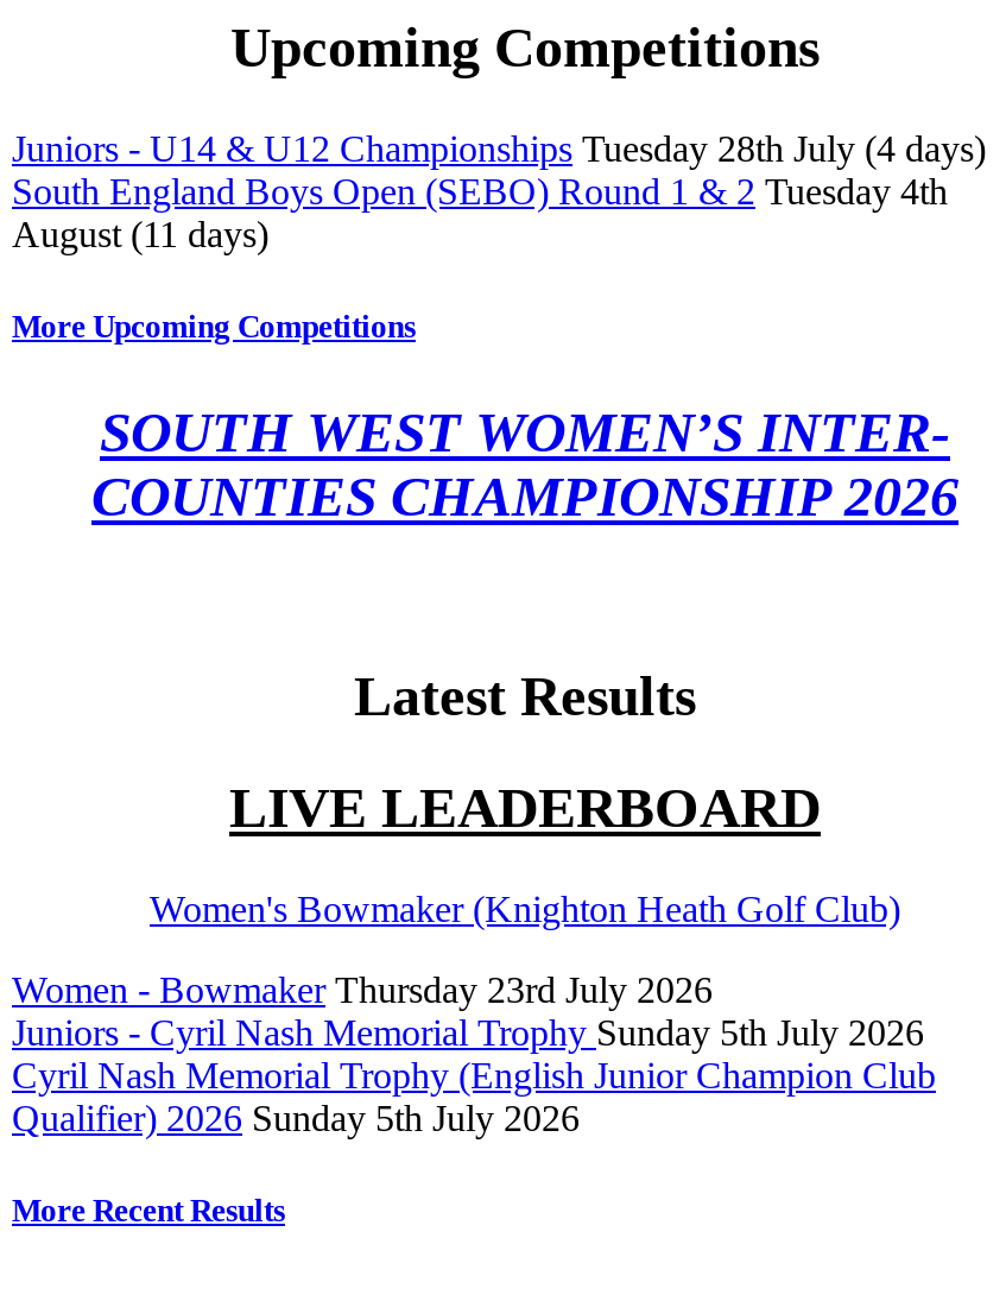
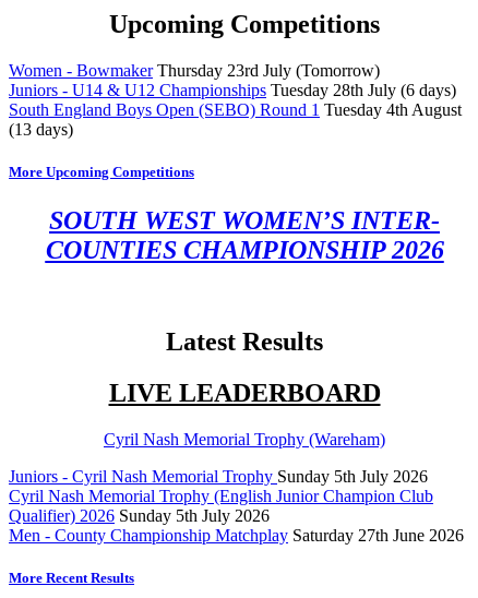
- Juniors - U14 & U12 Championships Tuesday 28th July (4 days)
- South England Boys Open (SEBO) Round 1 & 2 Tuesday 4th
- August (11 days)
+ Women - Bowmaker Thursday 23rd July (Tomorrow)
+ Juniors - U14 & U12 Championships Tuesday 28th July (6 days)
+ South England Boys Open (SEBO) Round 1 Tuesday 4th August
+ (13 days)

- Women's Bowmaker (Knighton Heath Golf Club)
- Women - Bowmaker Thursday 23rd July 2026
+ Cyril Nash Memorial Trophy (Wareham)

+ Men - County Championship Matchplay Saturday 27th June 2026
